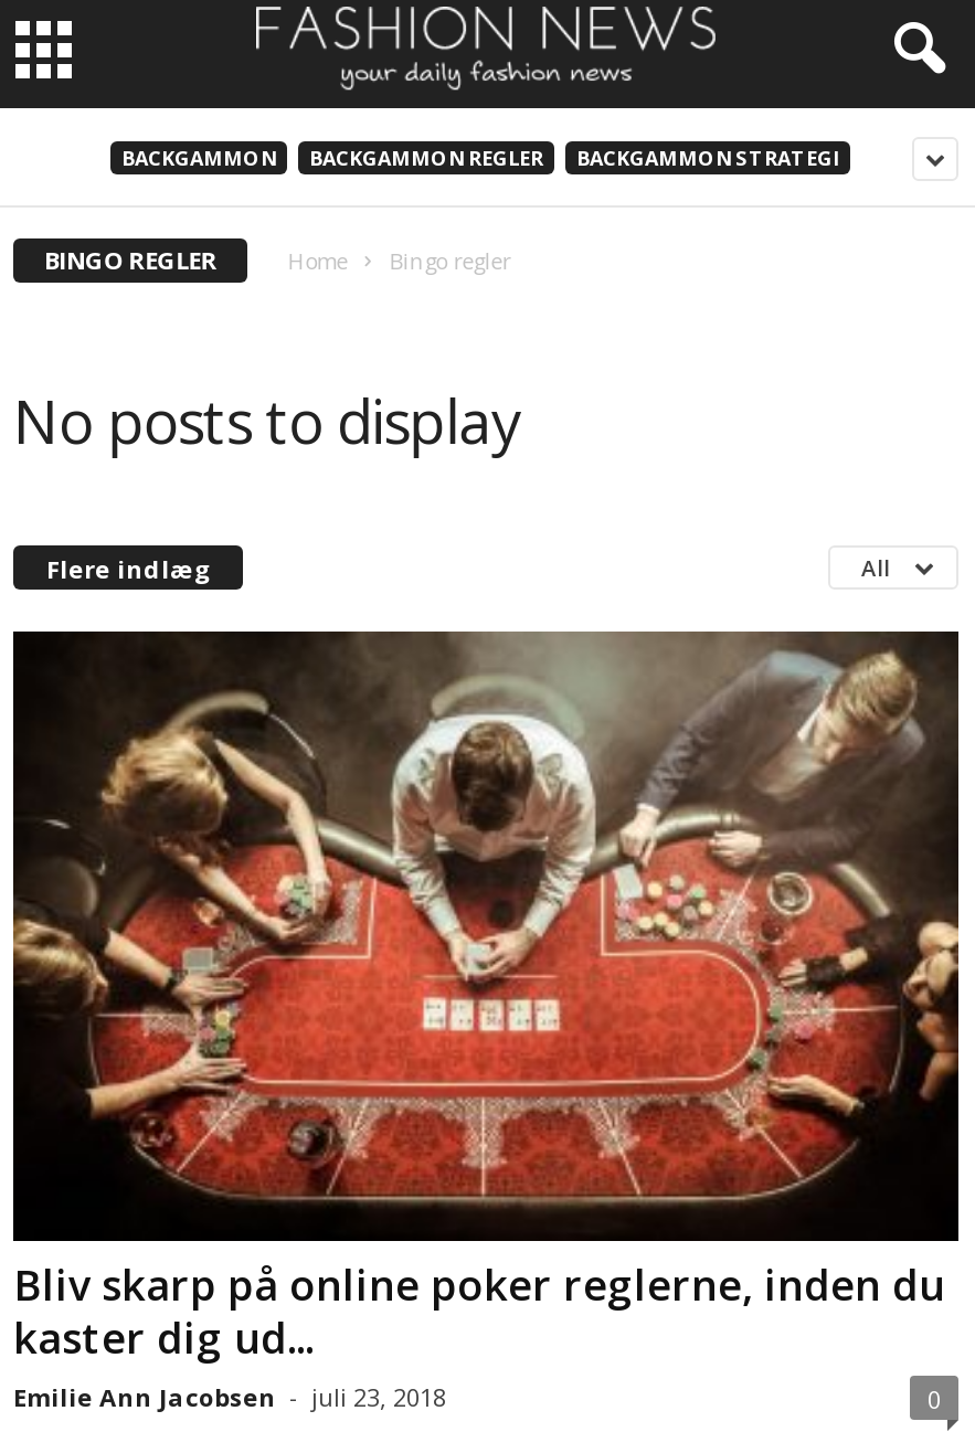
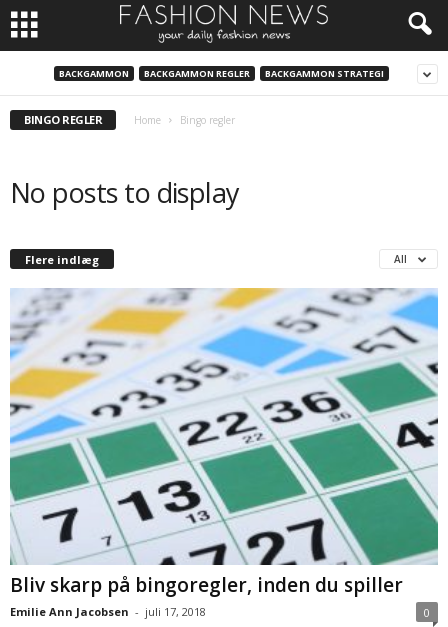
- [image]
- Bliv skarp på online poker reglerne, inden du
- kaster dig ud...
- Emilie Ann Jacobsen - juli 23, 2018
+ [image]
+ Bliv skarp på bingoregler, inden du spiller
+ Emilie Ann Jacobsen - juli 17, 2018
